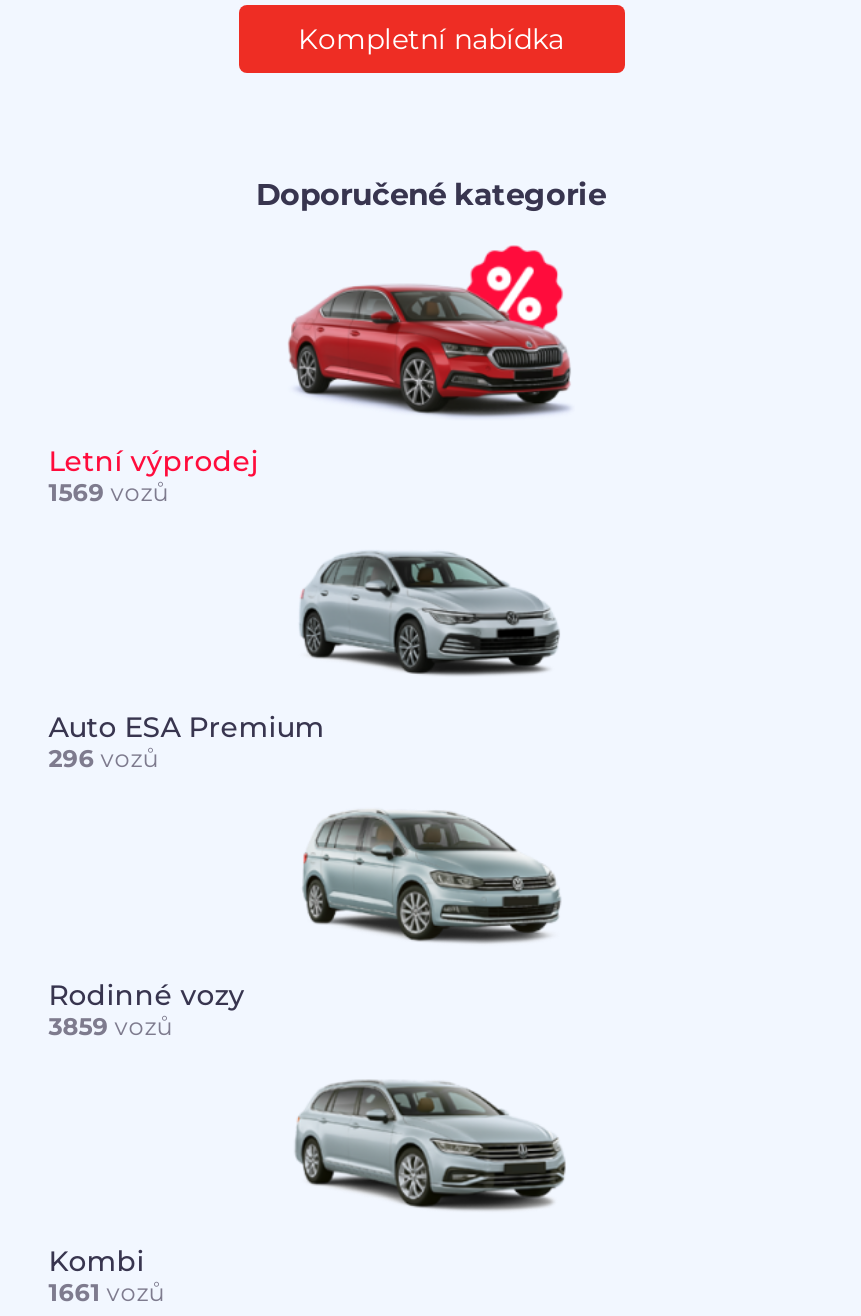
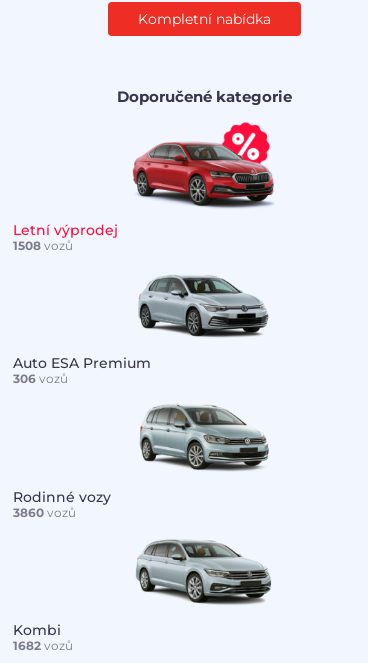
- 1569 vozů
+ 1508 vozů

- 296 vozů
+ 306 vozů

- 3859 vozů
+ 3860 vozů

- 1661 vozů
+ 1682 vozů
